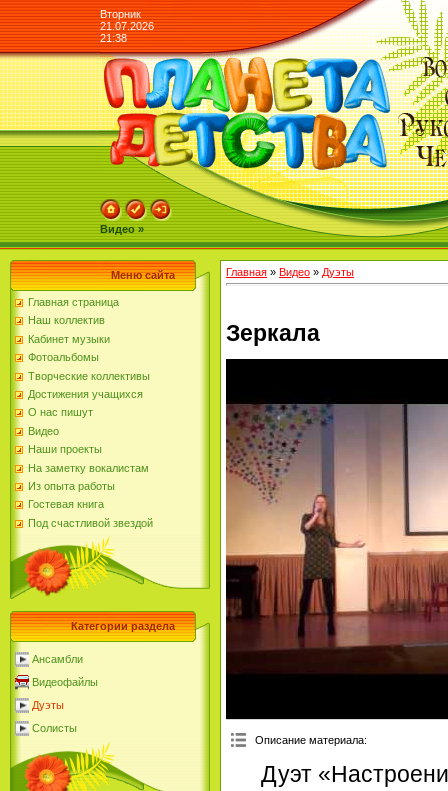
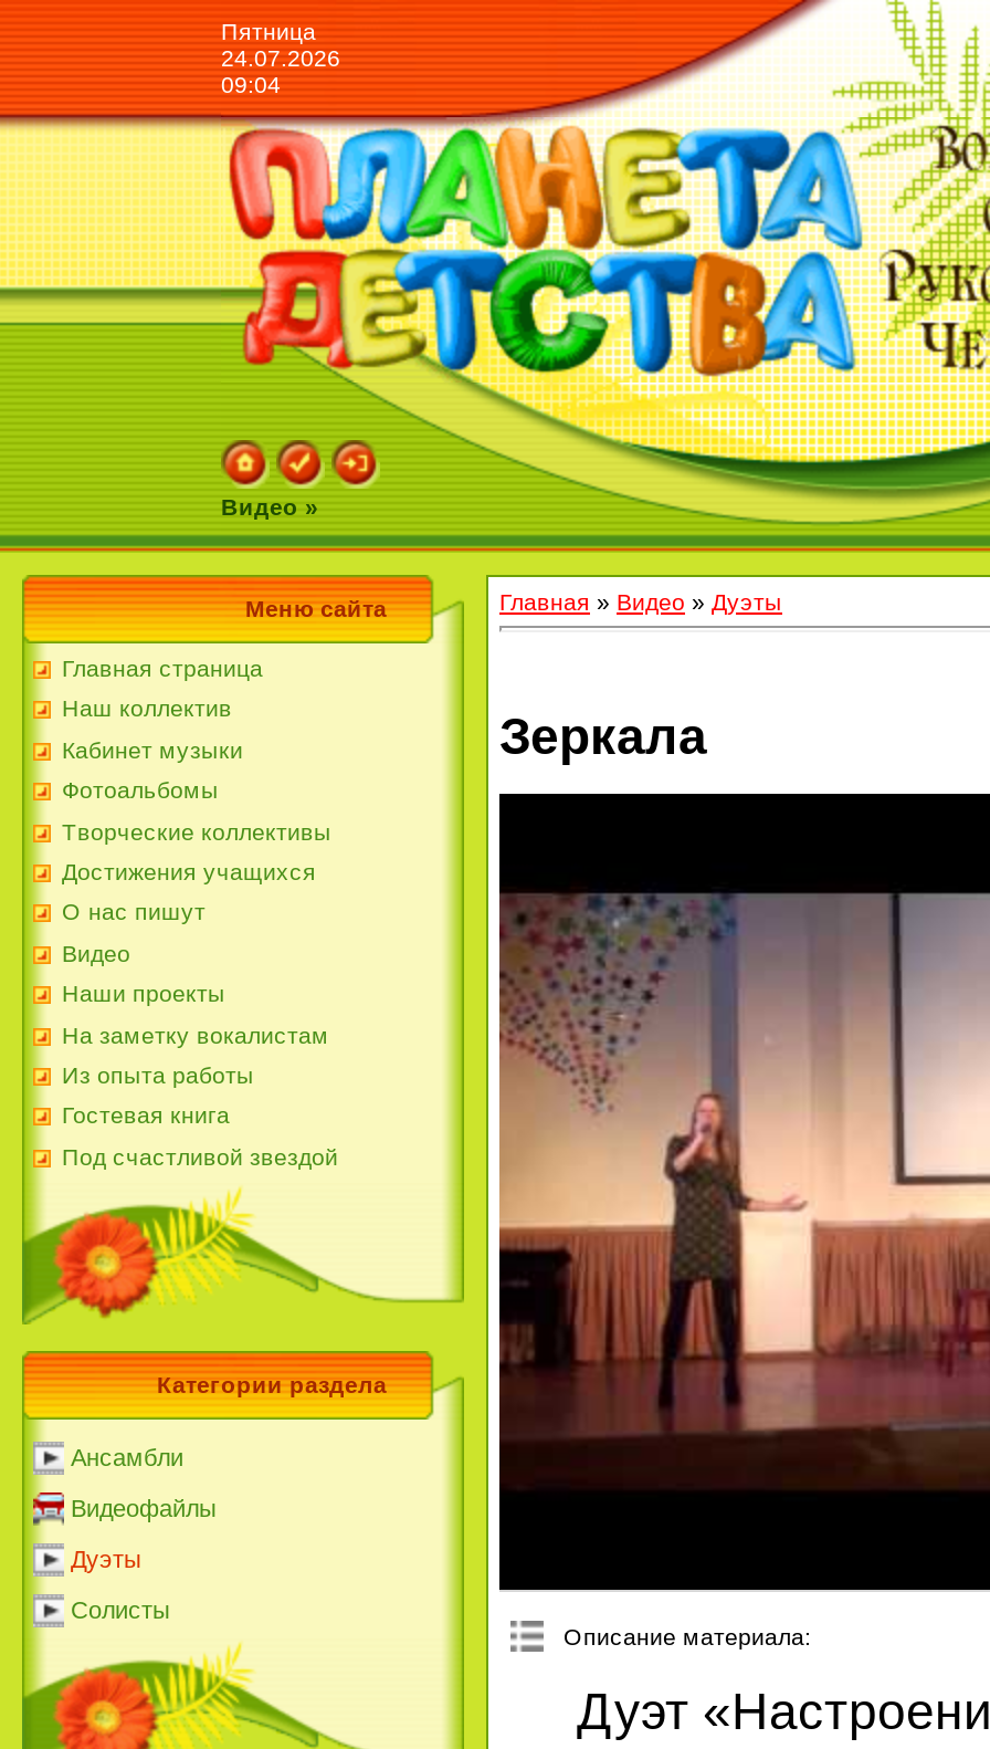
- Вторник
- 21.07.2026
- 21:38
+ Пятница
+ 24.07.2026
+ 09:04
